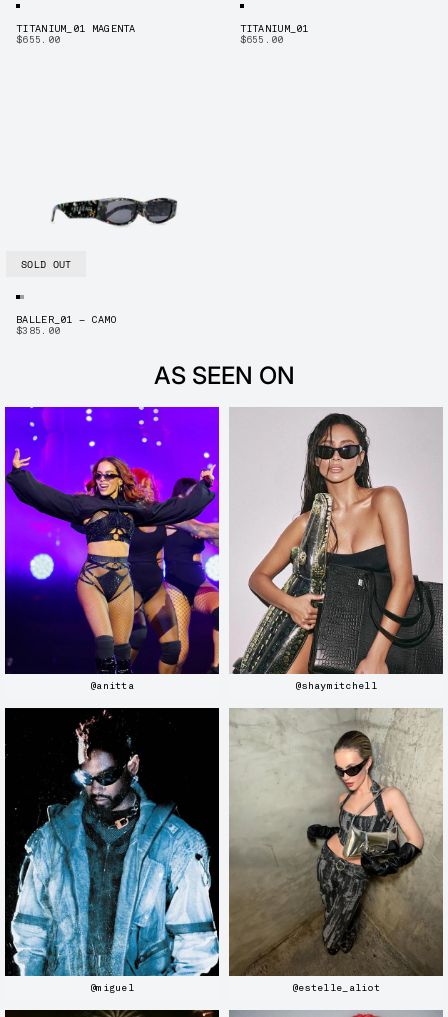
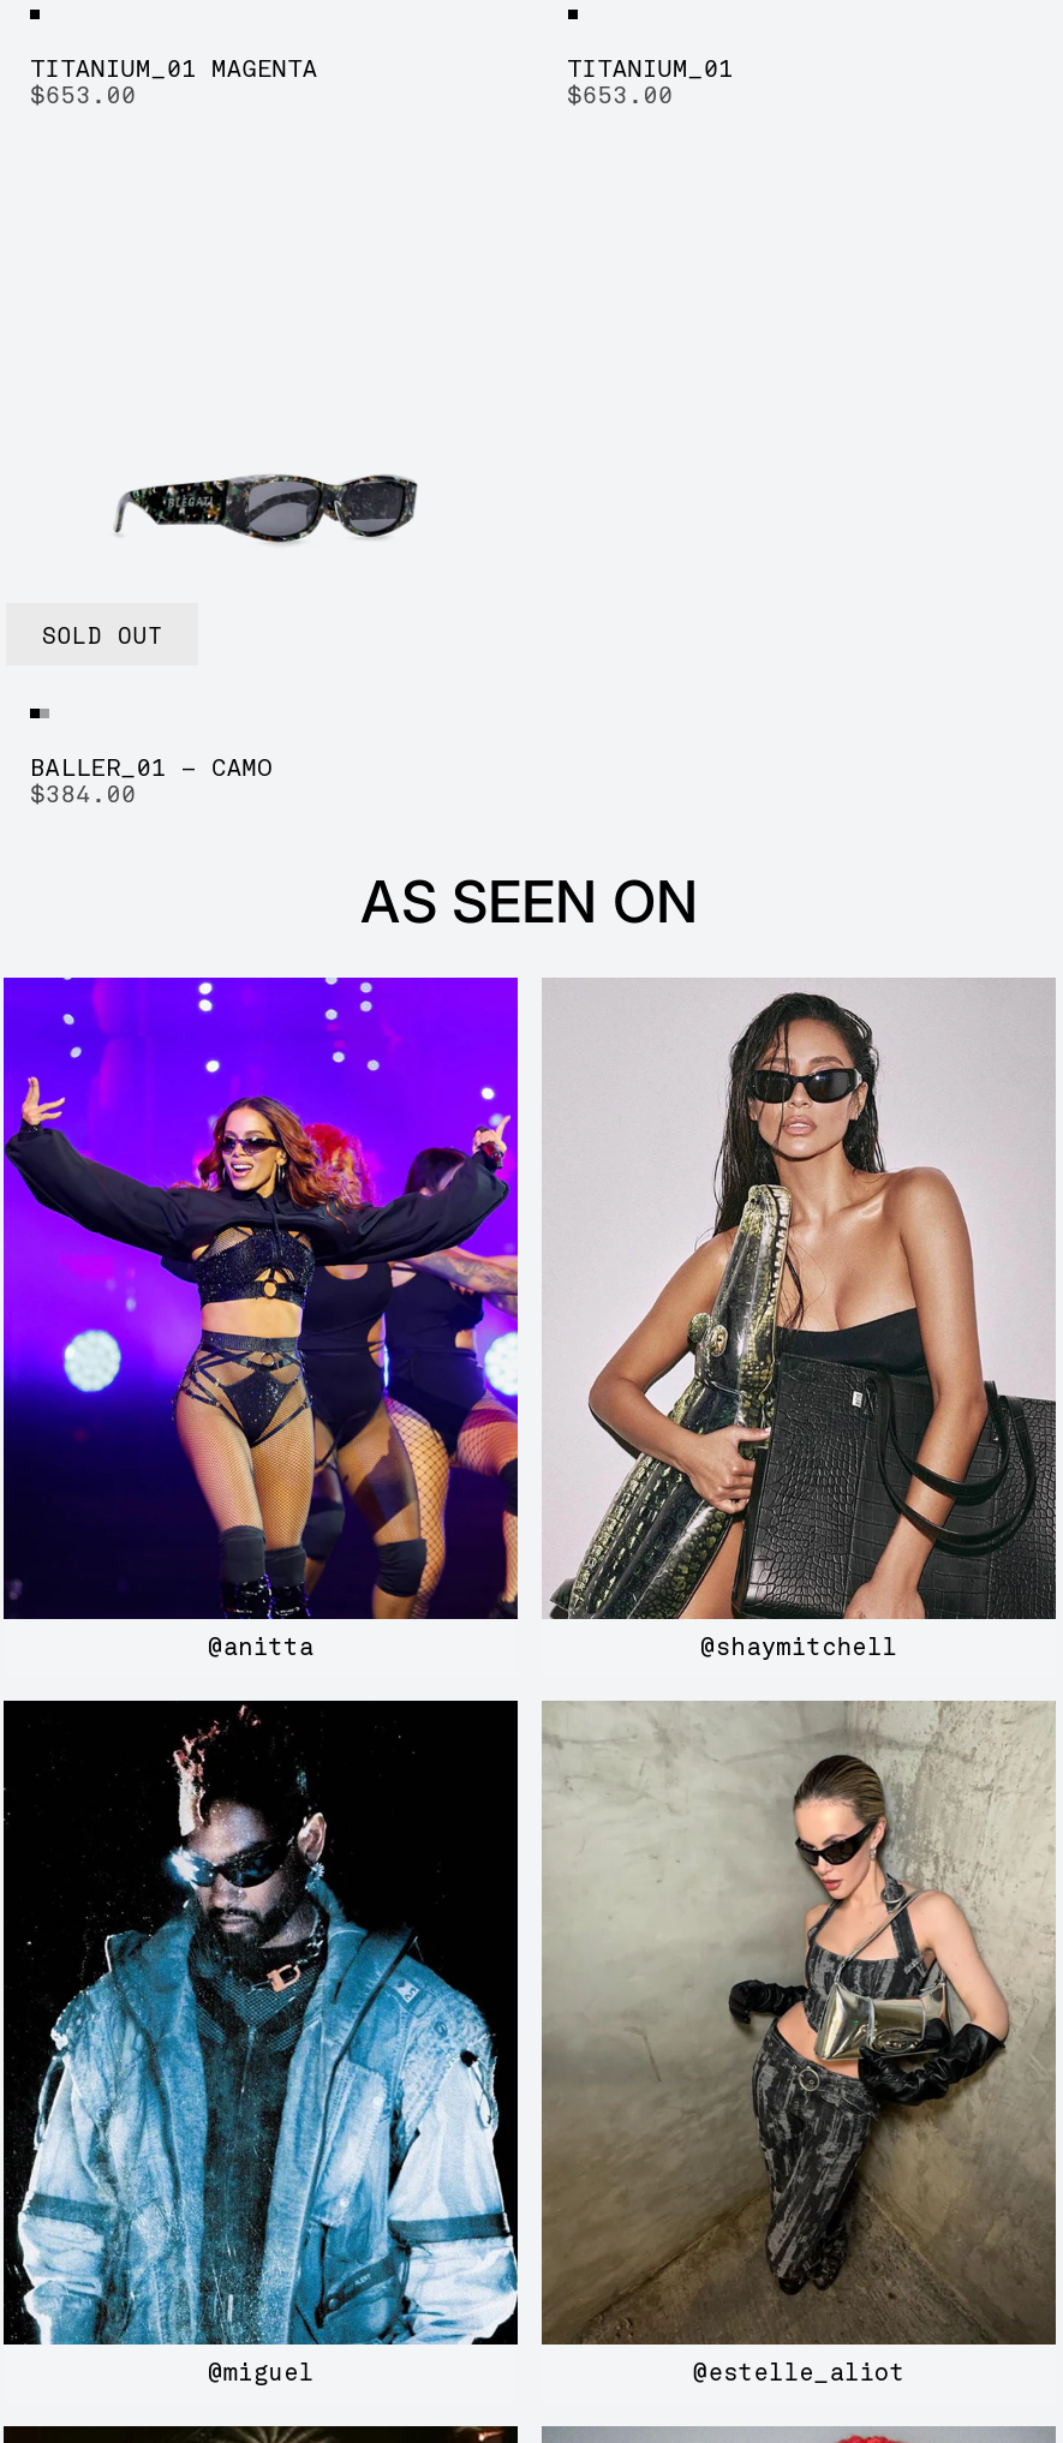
- $655.00
+ $653.00

- $655.00
+ $653.00

- $385.00
+ $384.00
